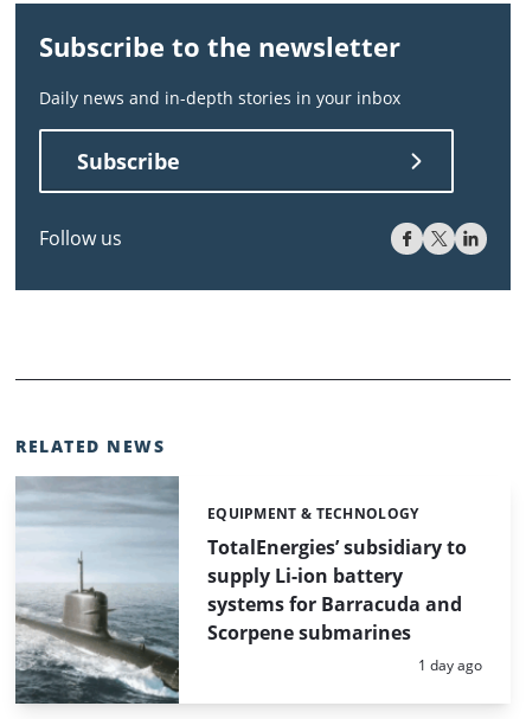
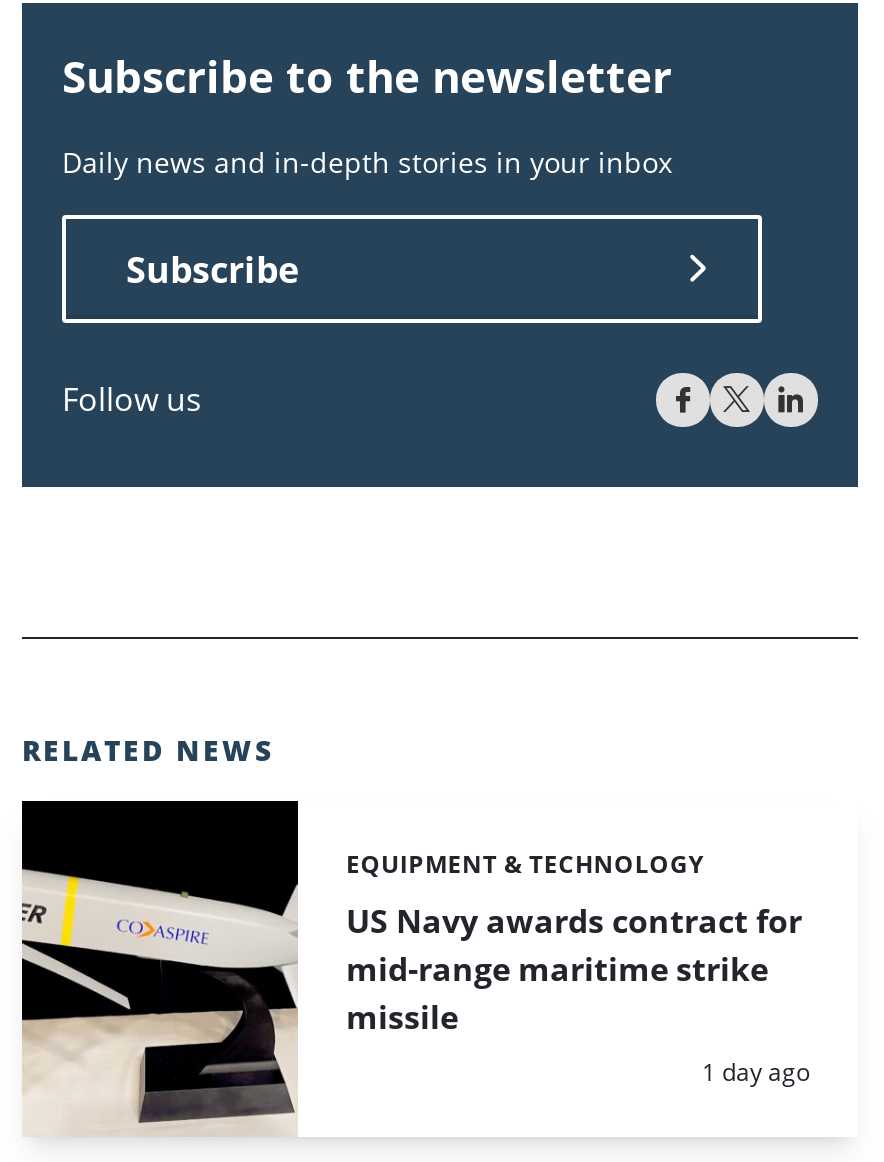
- [image]
- TotalEnergies’ subsidiary to
- supply Li-ion battery
- systems for Barracuda and
- Scorpene submarines
+ [image]
+ US Navy awards contract for
+ mid-range maritime strike
+ missile
